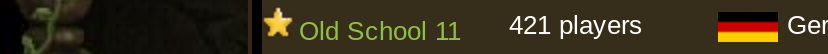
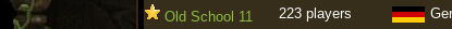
- Old School 11 421 players
+ Old School 11 223 players
